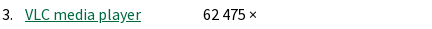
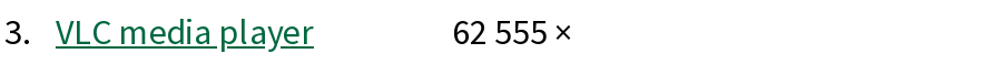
- 62 475 ×
+ 62 555 ×
